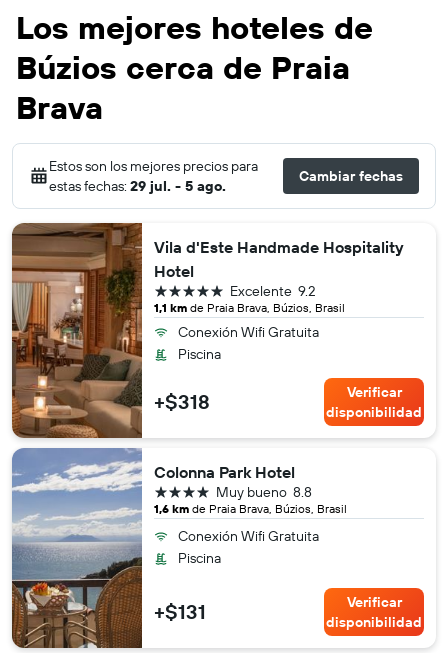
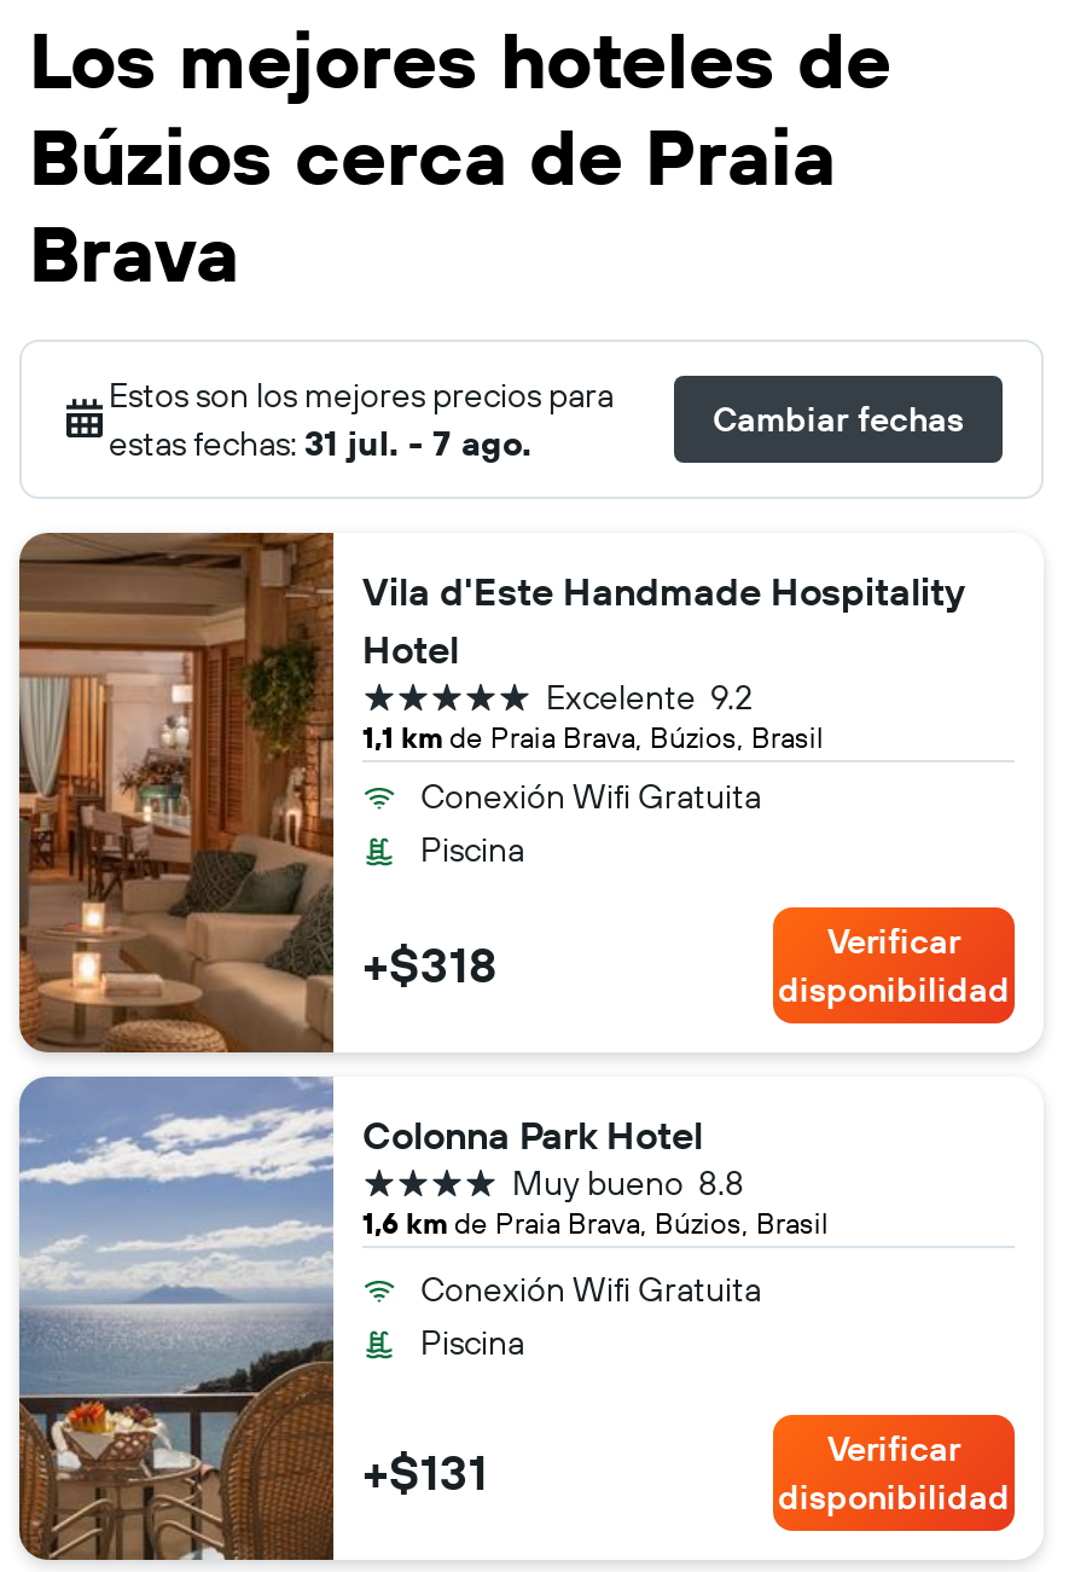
- estas fechas: 29 jul. - 5 ago.
+ estas fechas: 31 jul. - 7 ago.
